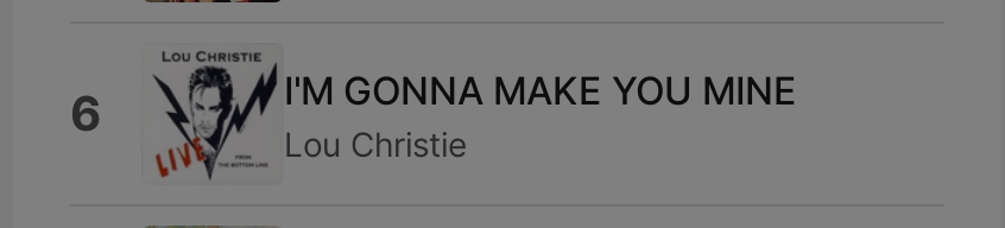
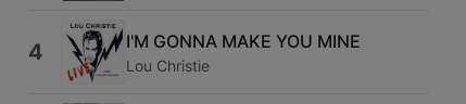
- 6
+ 4
